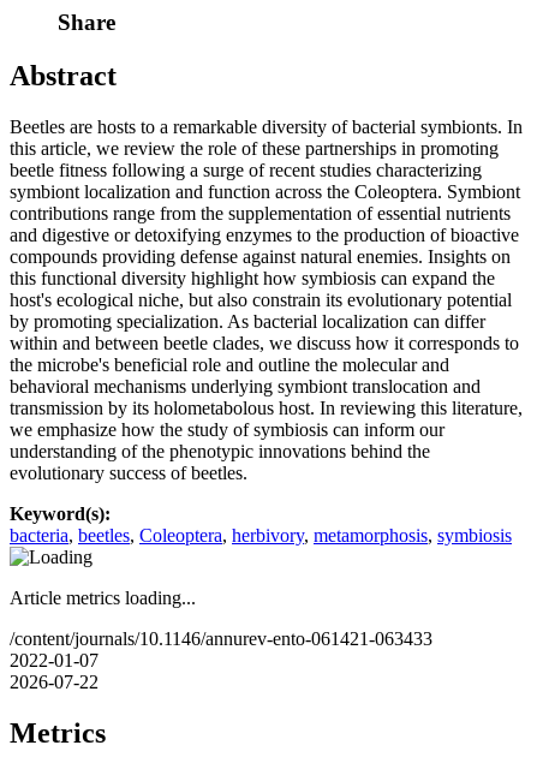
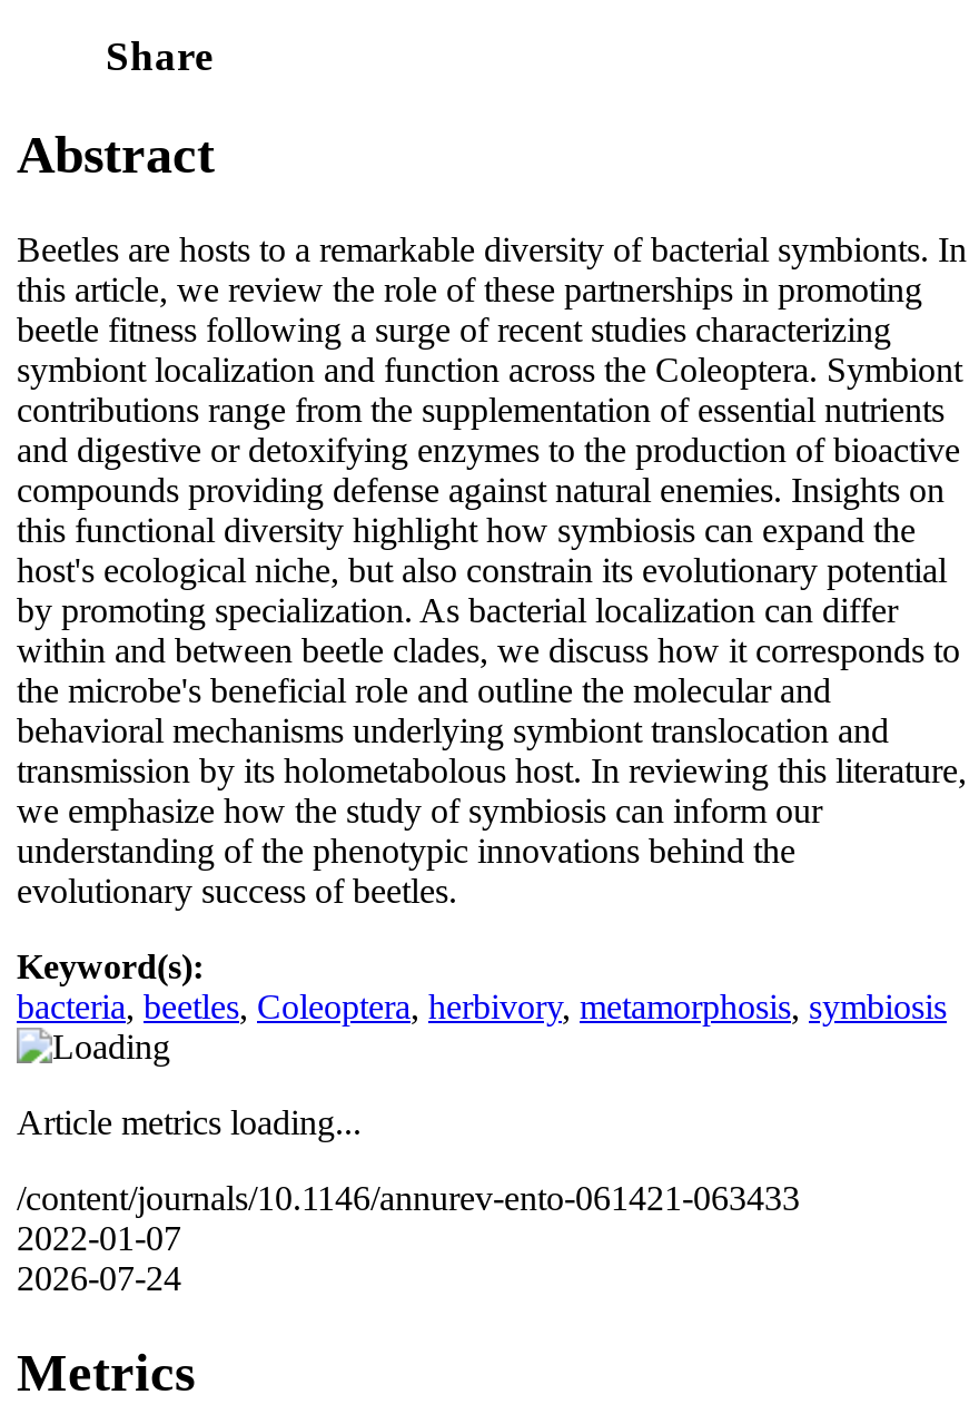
- 2026-07-22
+ 2026-07-24
